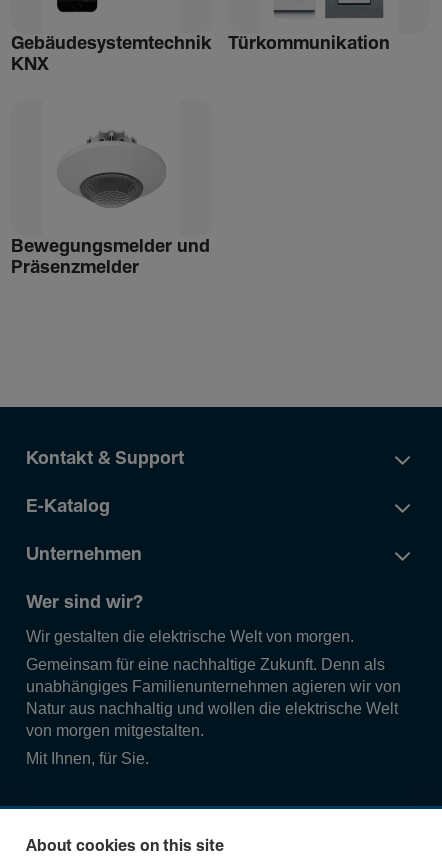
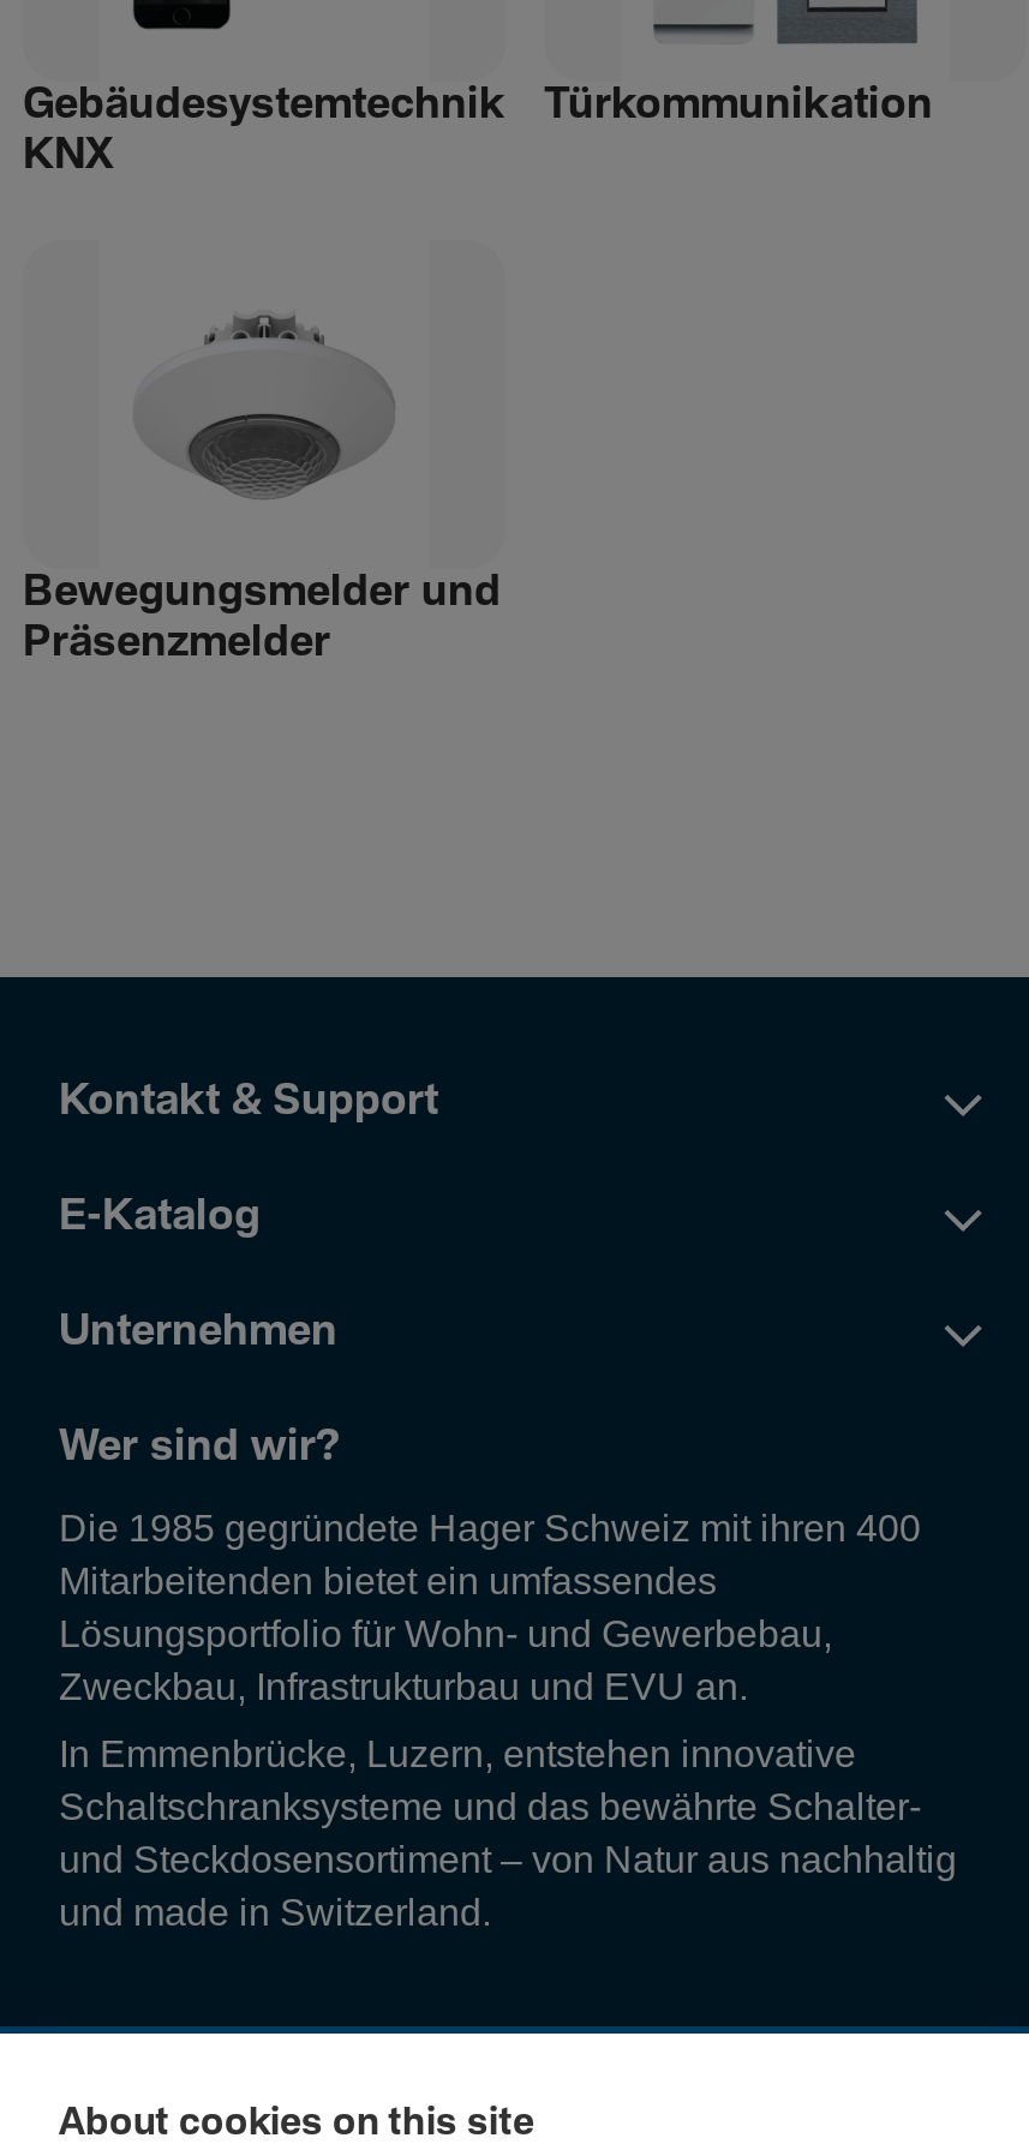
- Wir gestalten die elektrische Welt von morgen.
- Gemeinsam für eine nachhaltige Zukunft. Denn als
- unabhängiges Familienunternehmen agieren wir von
- Natur aus nachhaltig und wollen die elektrische Welt
- von morgen mitgestalten.
- Mit Ihnen, für Sie.
+ Die 1985 gegründete Hager Schweiz mit ihren 400
+ Mitarbeitenden bietet ein umfassendes
+ Lösungsportfolio für Wohn- und Gewerbebau,
+ Zweckbau, Infrastrukturbau und EVU an.
+ In Emmenbrücke, Luzern, entstehen innovative
+ Schaltschranksysteme und das bewährte Schalter-
+ und Steckdosensortiment – von Natur aus nachhaltig
+ und made in Switzerland.
